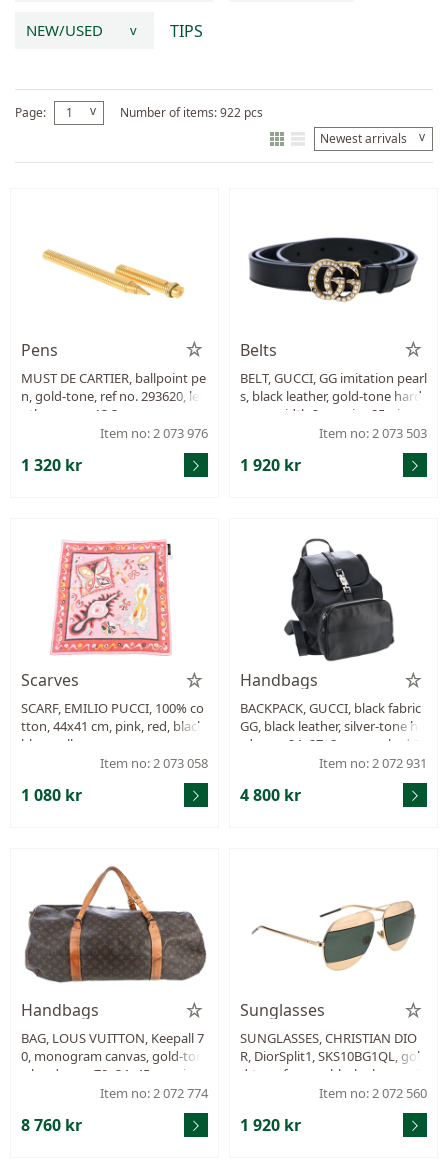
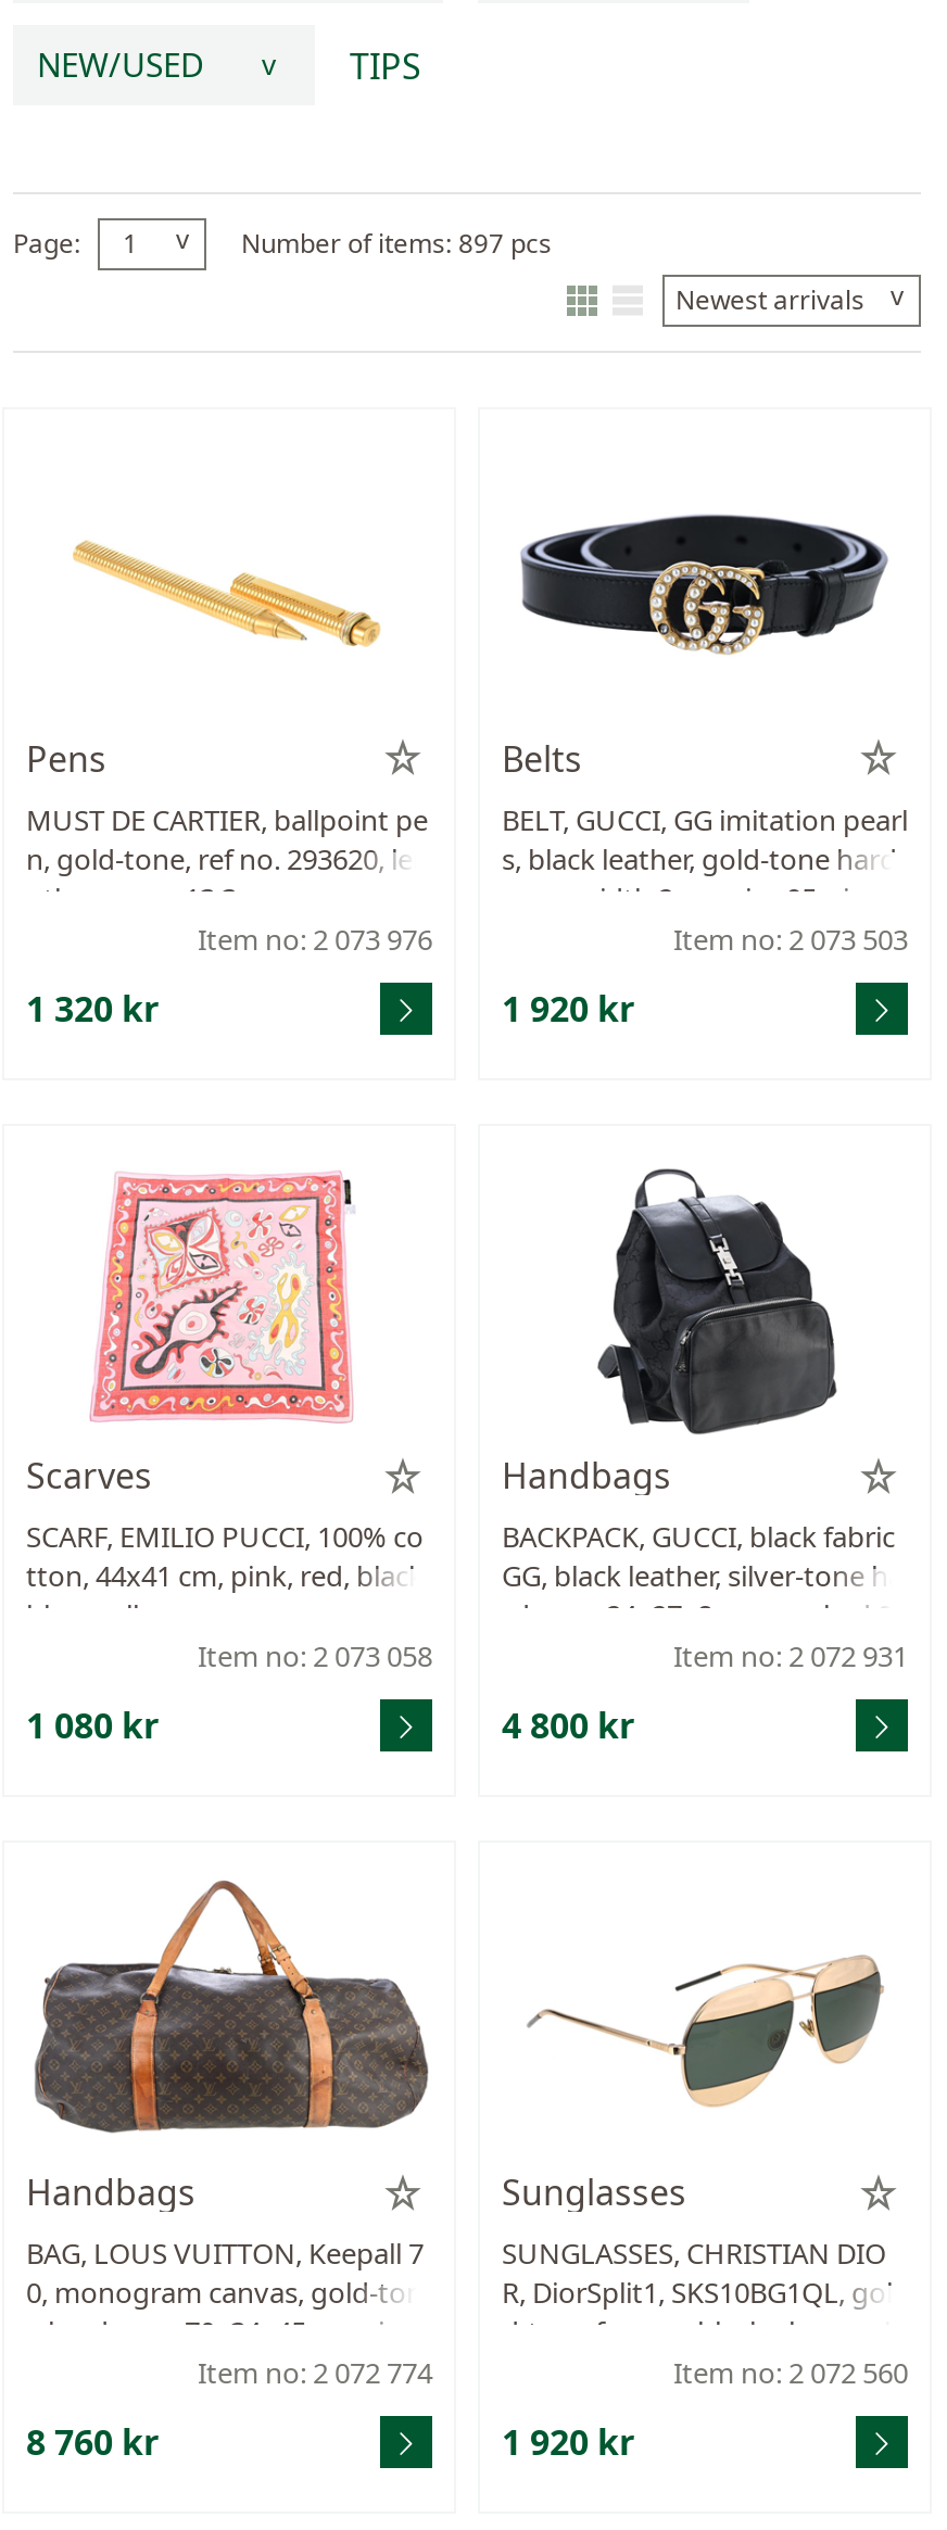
- Number of items: 922 pcs
+ Number of items: 897 pcs
